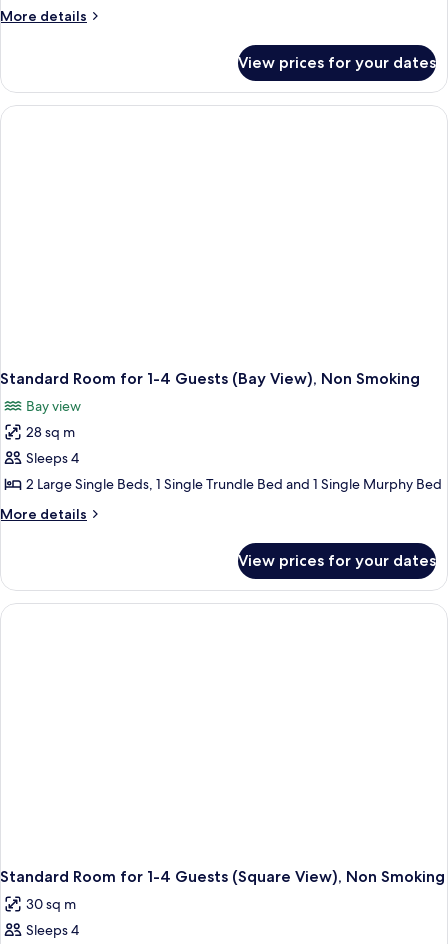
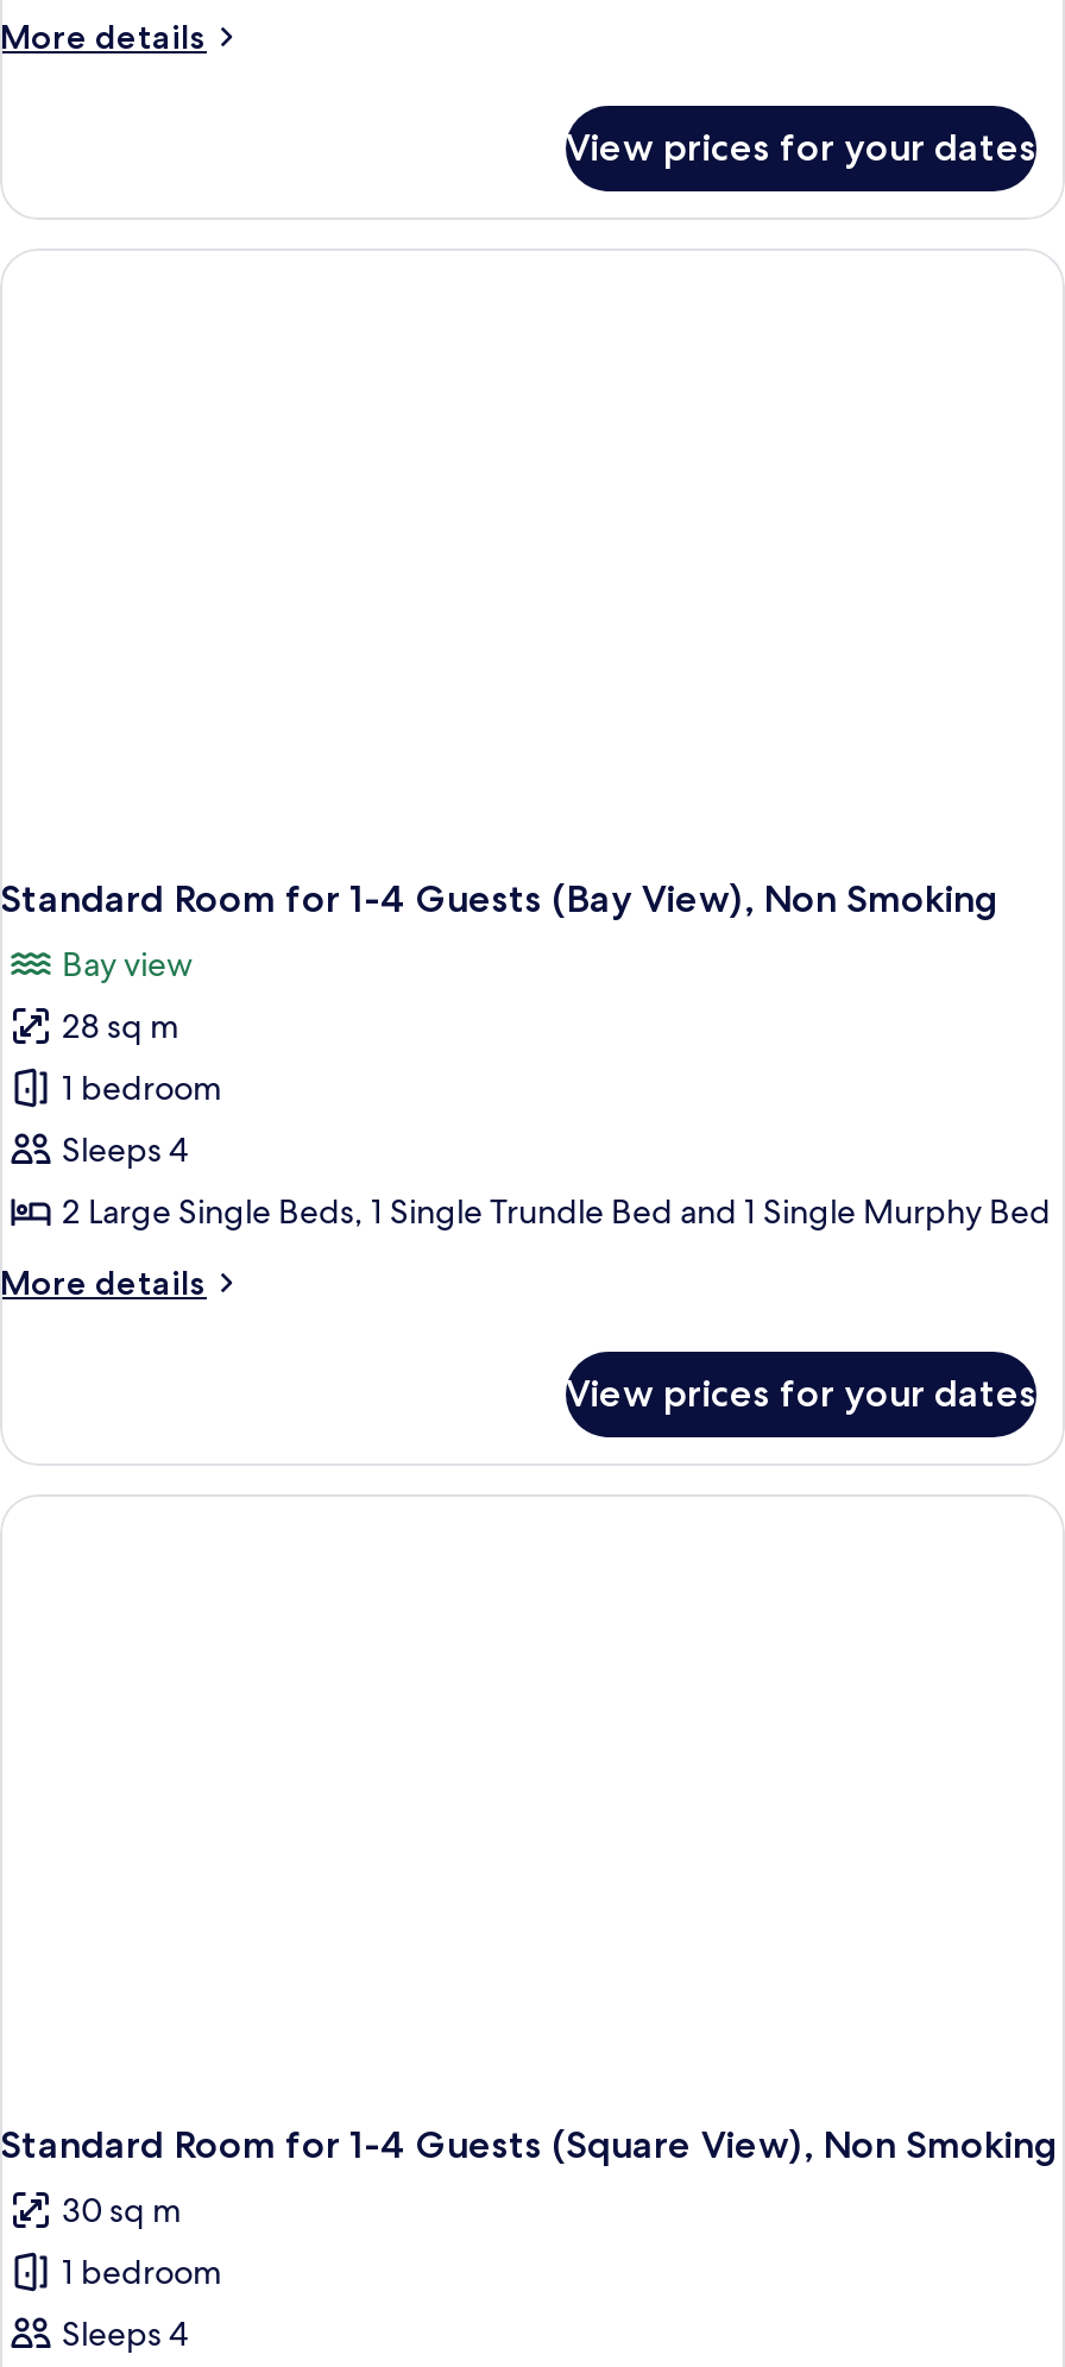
+ 1 bedroom

+ 1 bedroom
